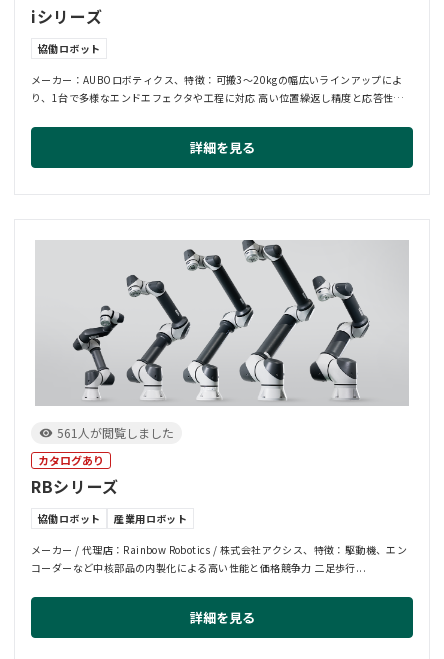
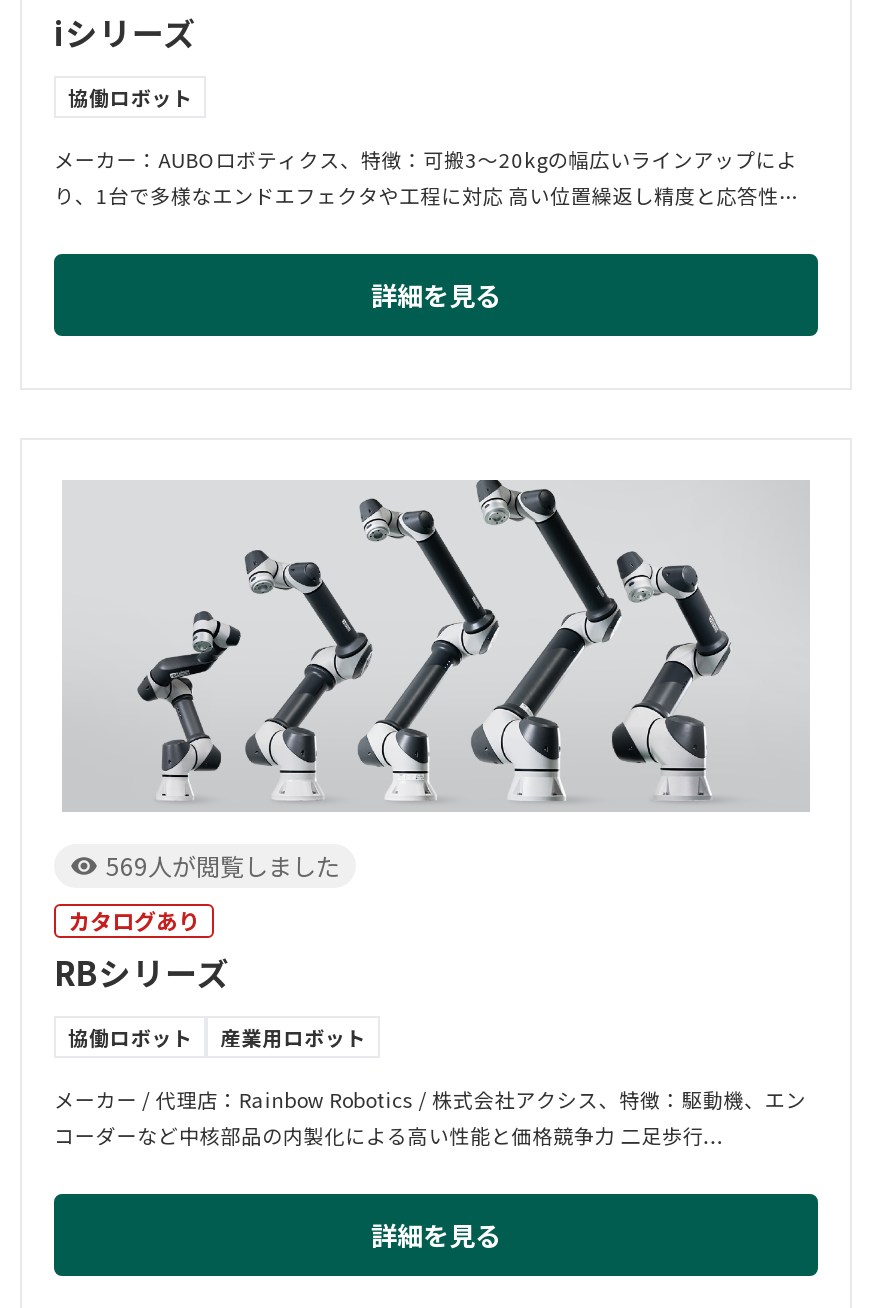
- 561人が閲覧しました
+ 569人が閲覧しました
